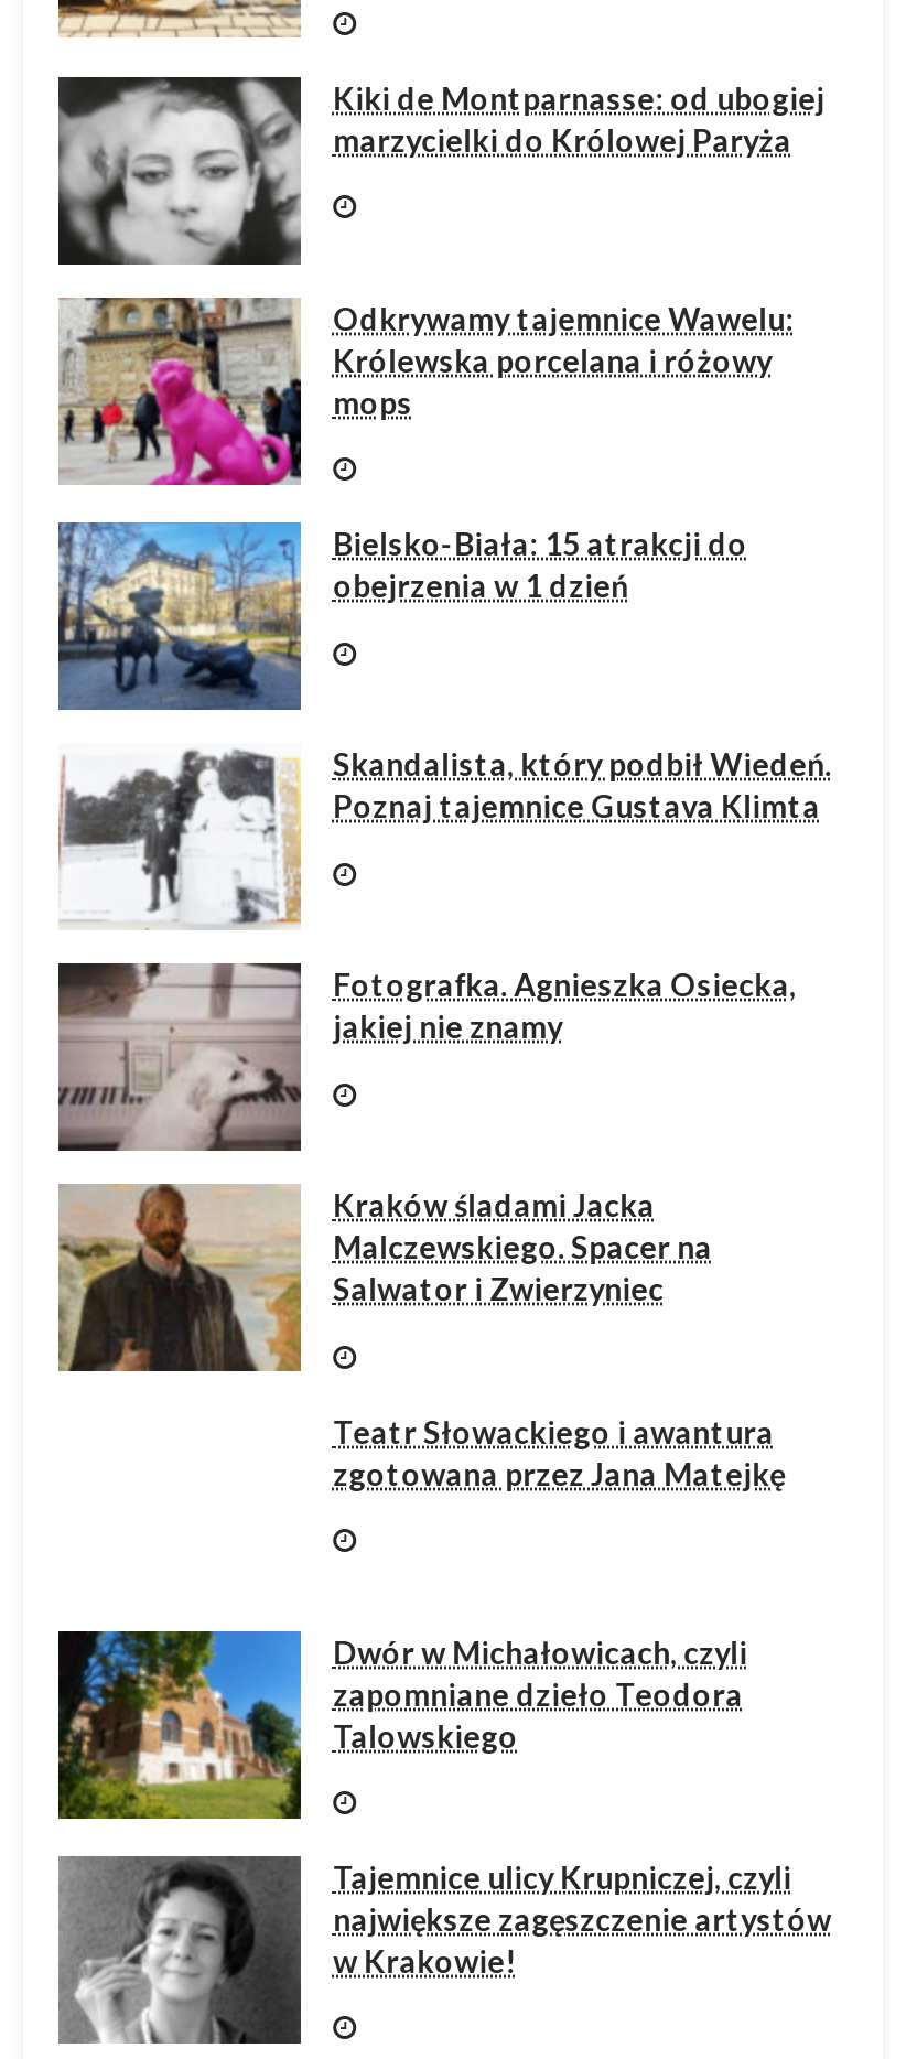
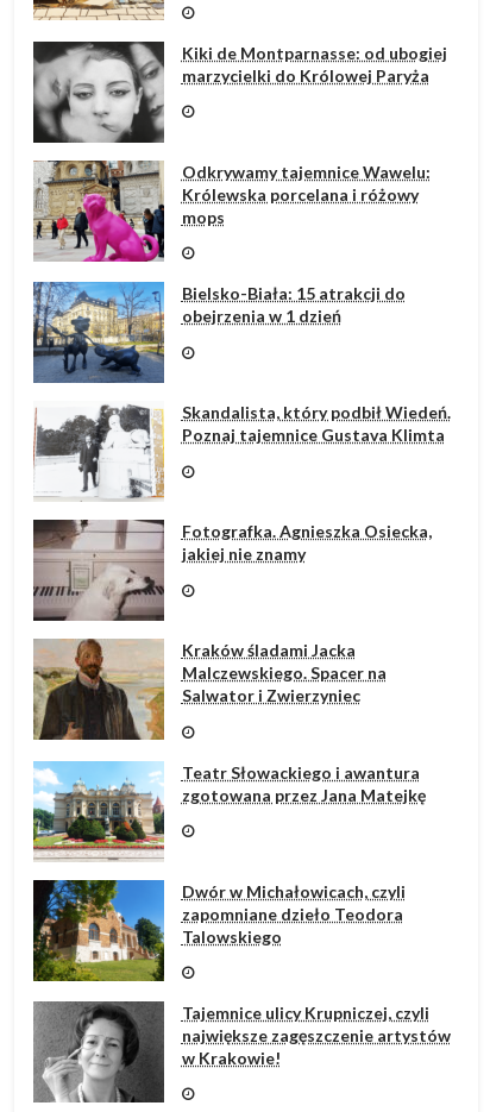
+ [image]
